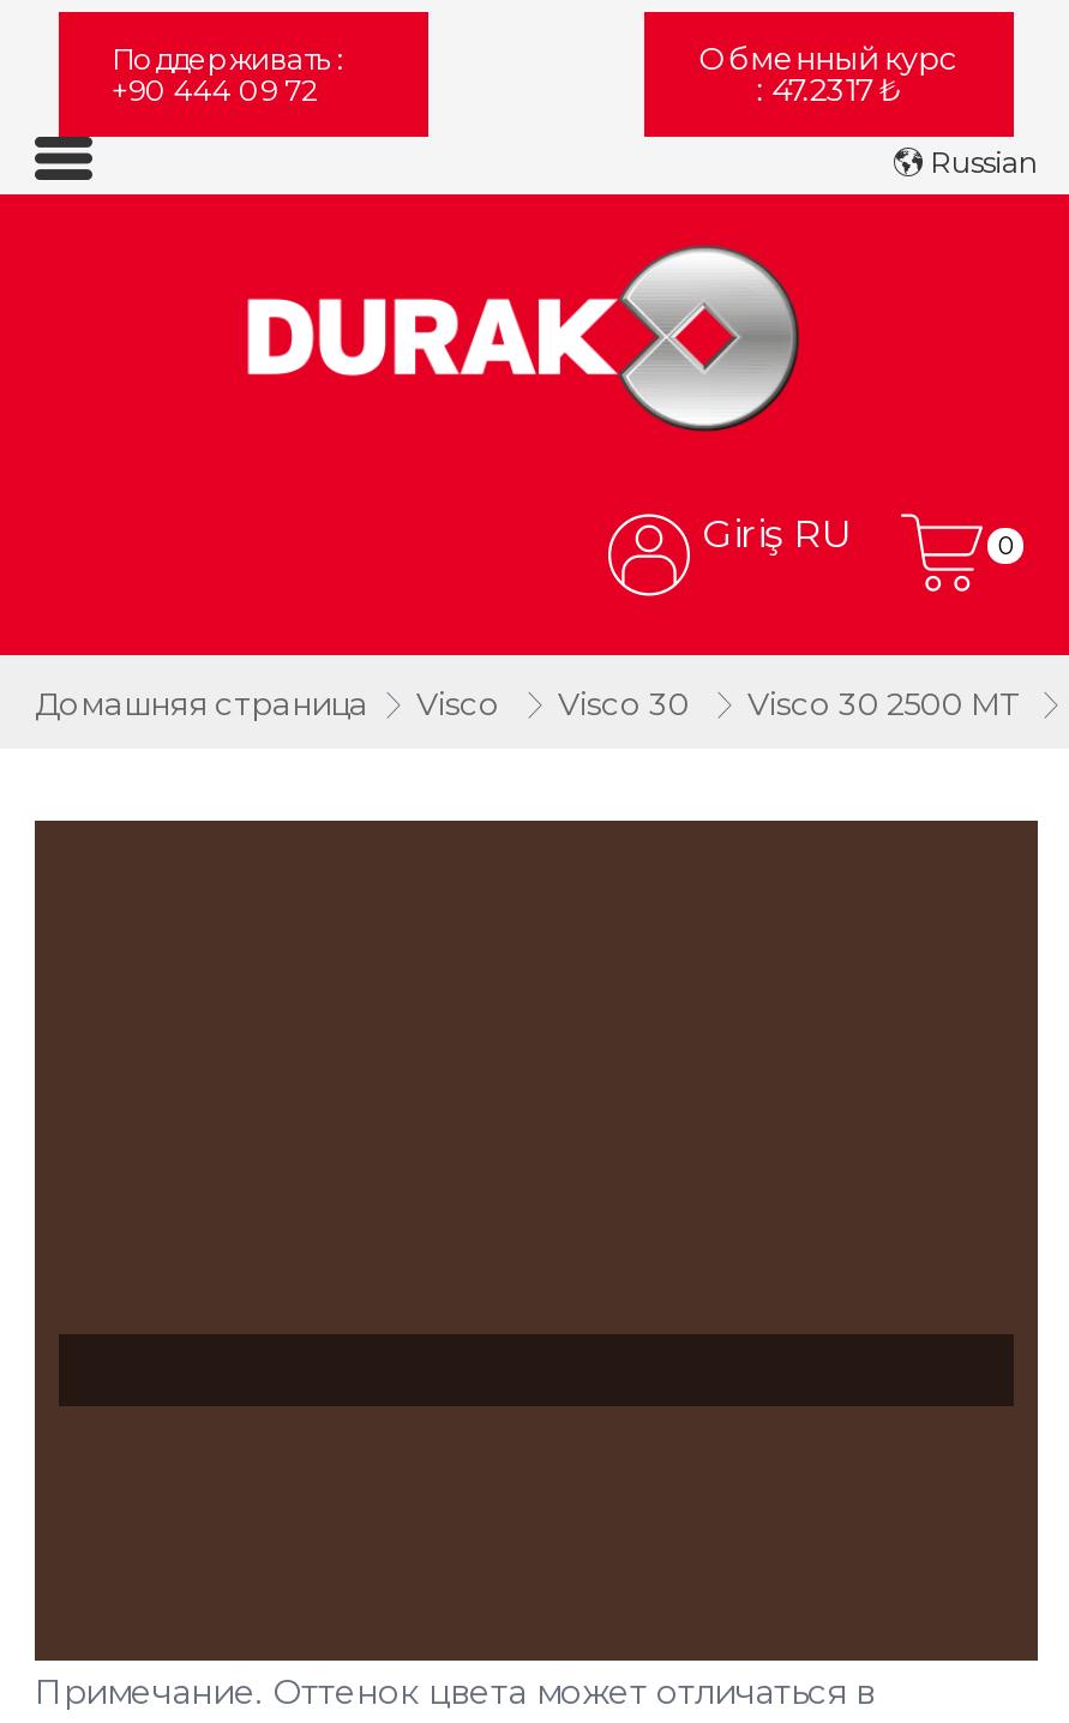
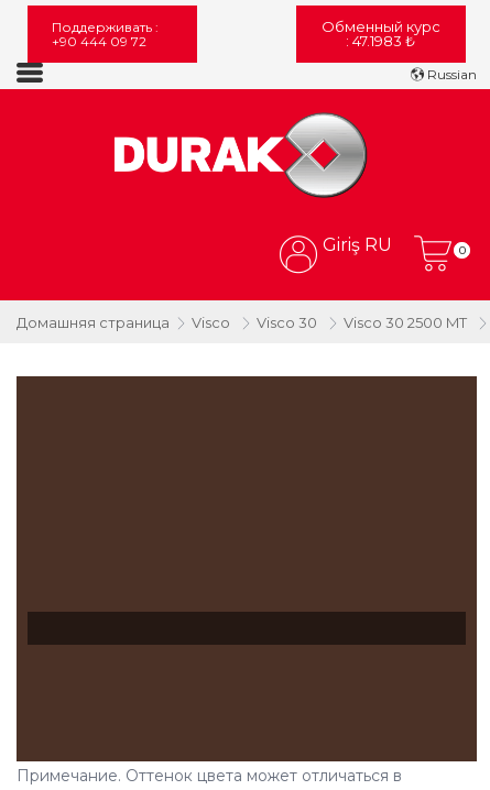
- : 47.2317 ₺
+ : 47.1983 ₺
